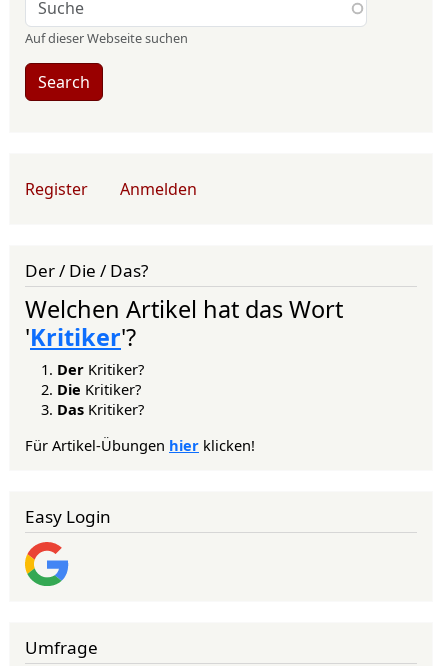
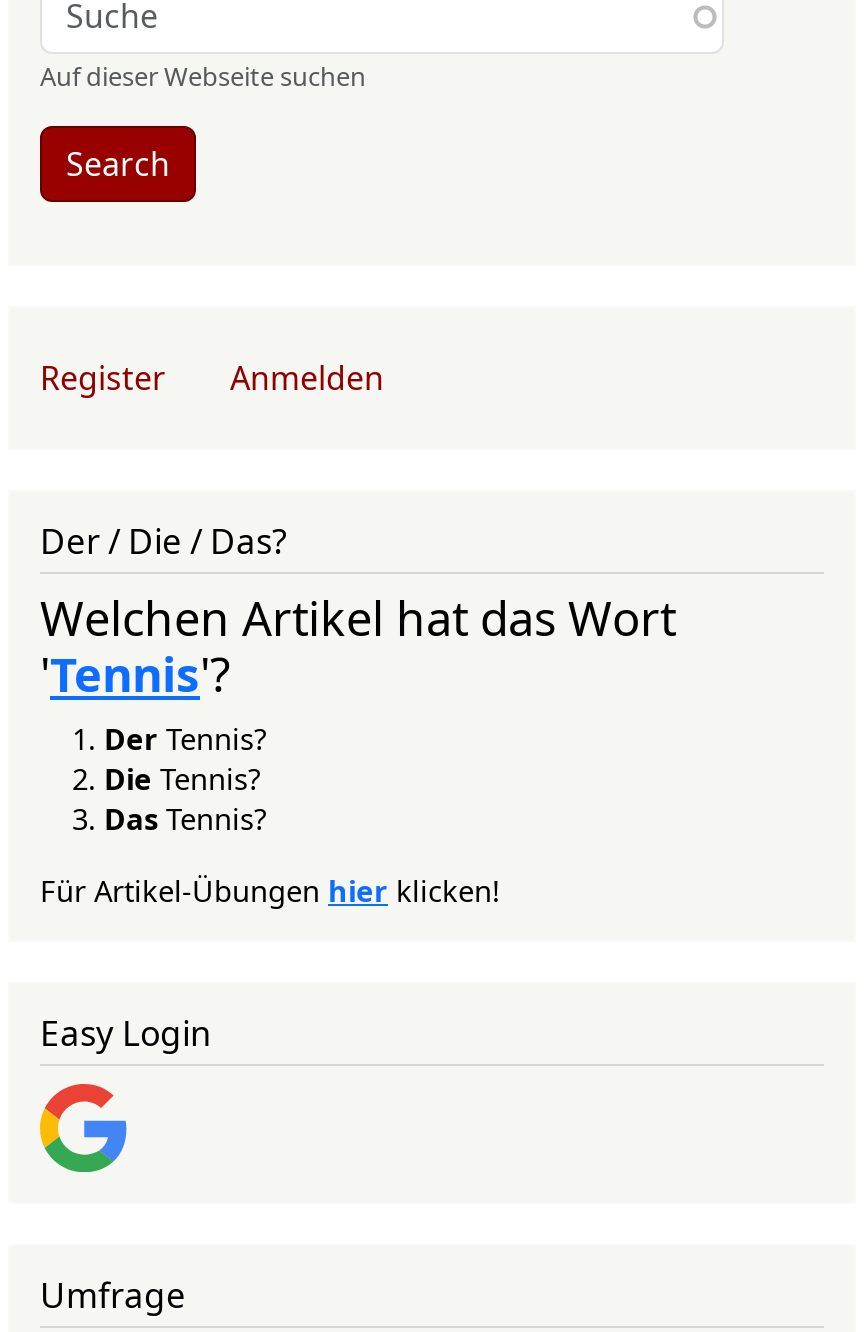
- 'Kritiker'?
- Der Kritiker?
- Die Kritiker?
- Das Kritiker?
+ 'Tennis'?
+ Der Tennis?
+ Die Tennis?
+ Das Tennis?
